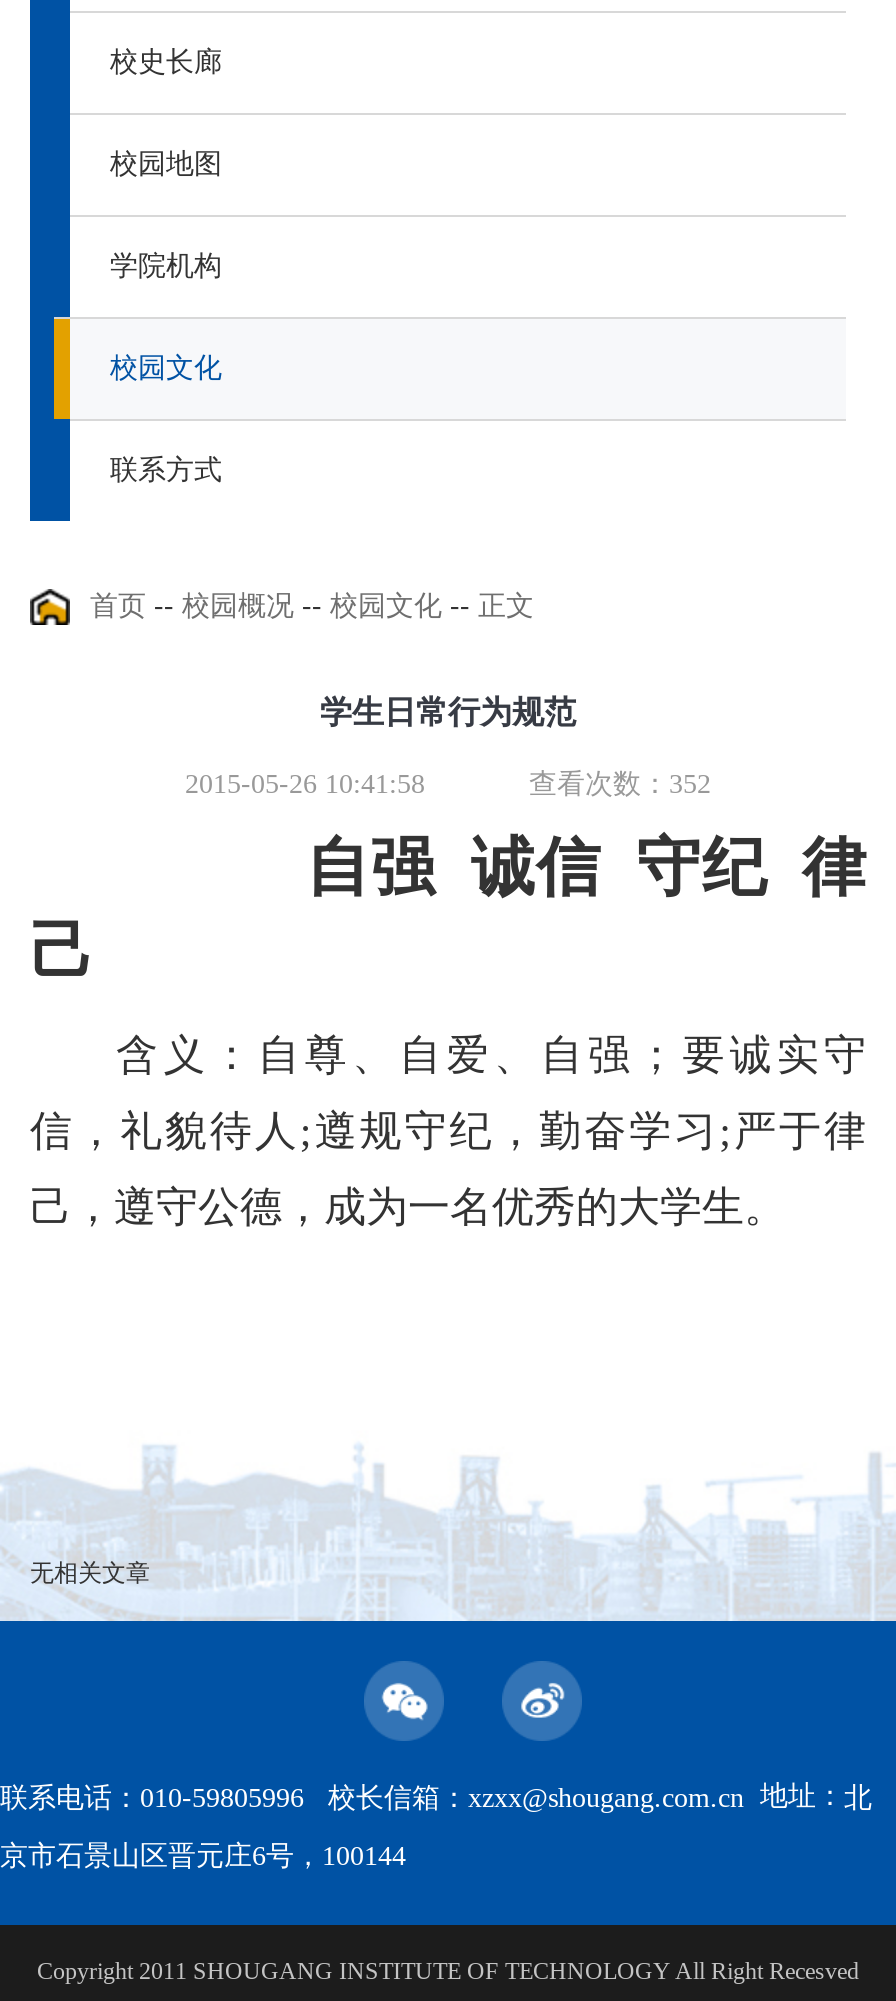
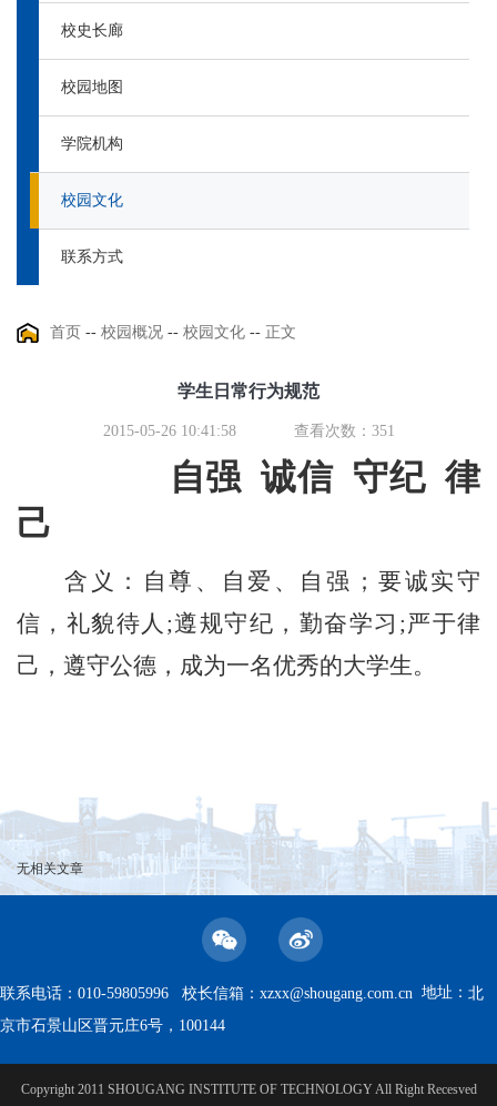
- 查看次数：352
+ 查看次数：351
